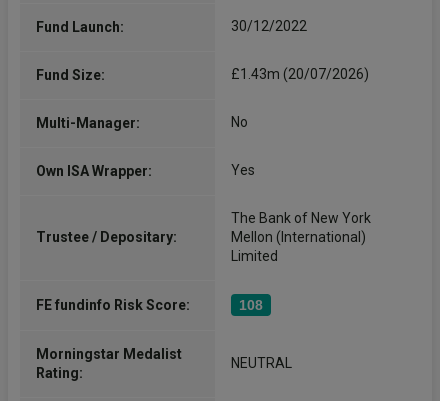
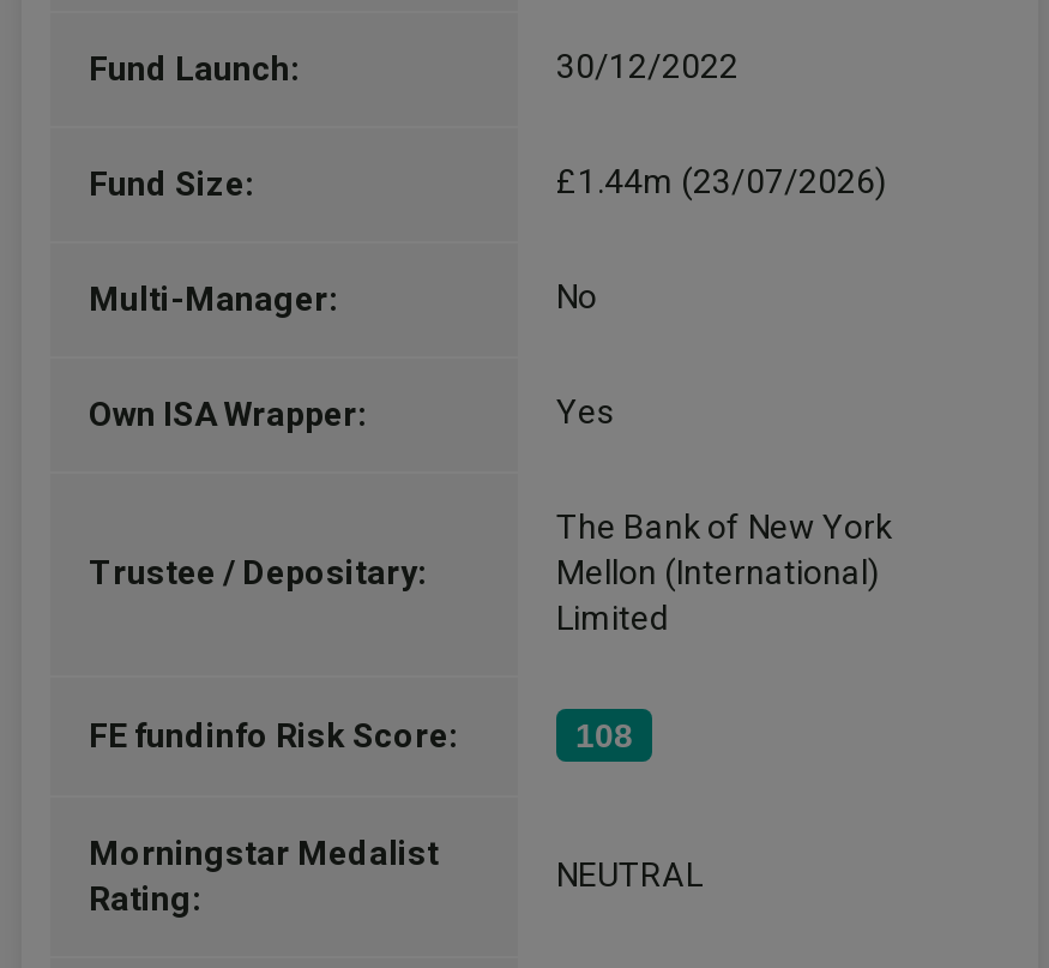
- £1.43m (20/07/2026)
+ £1.44m (23/07/2026)
